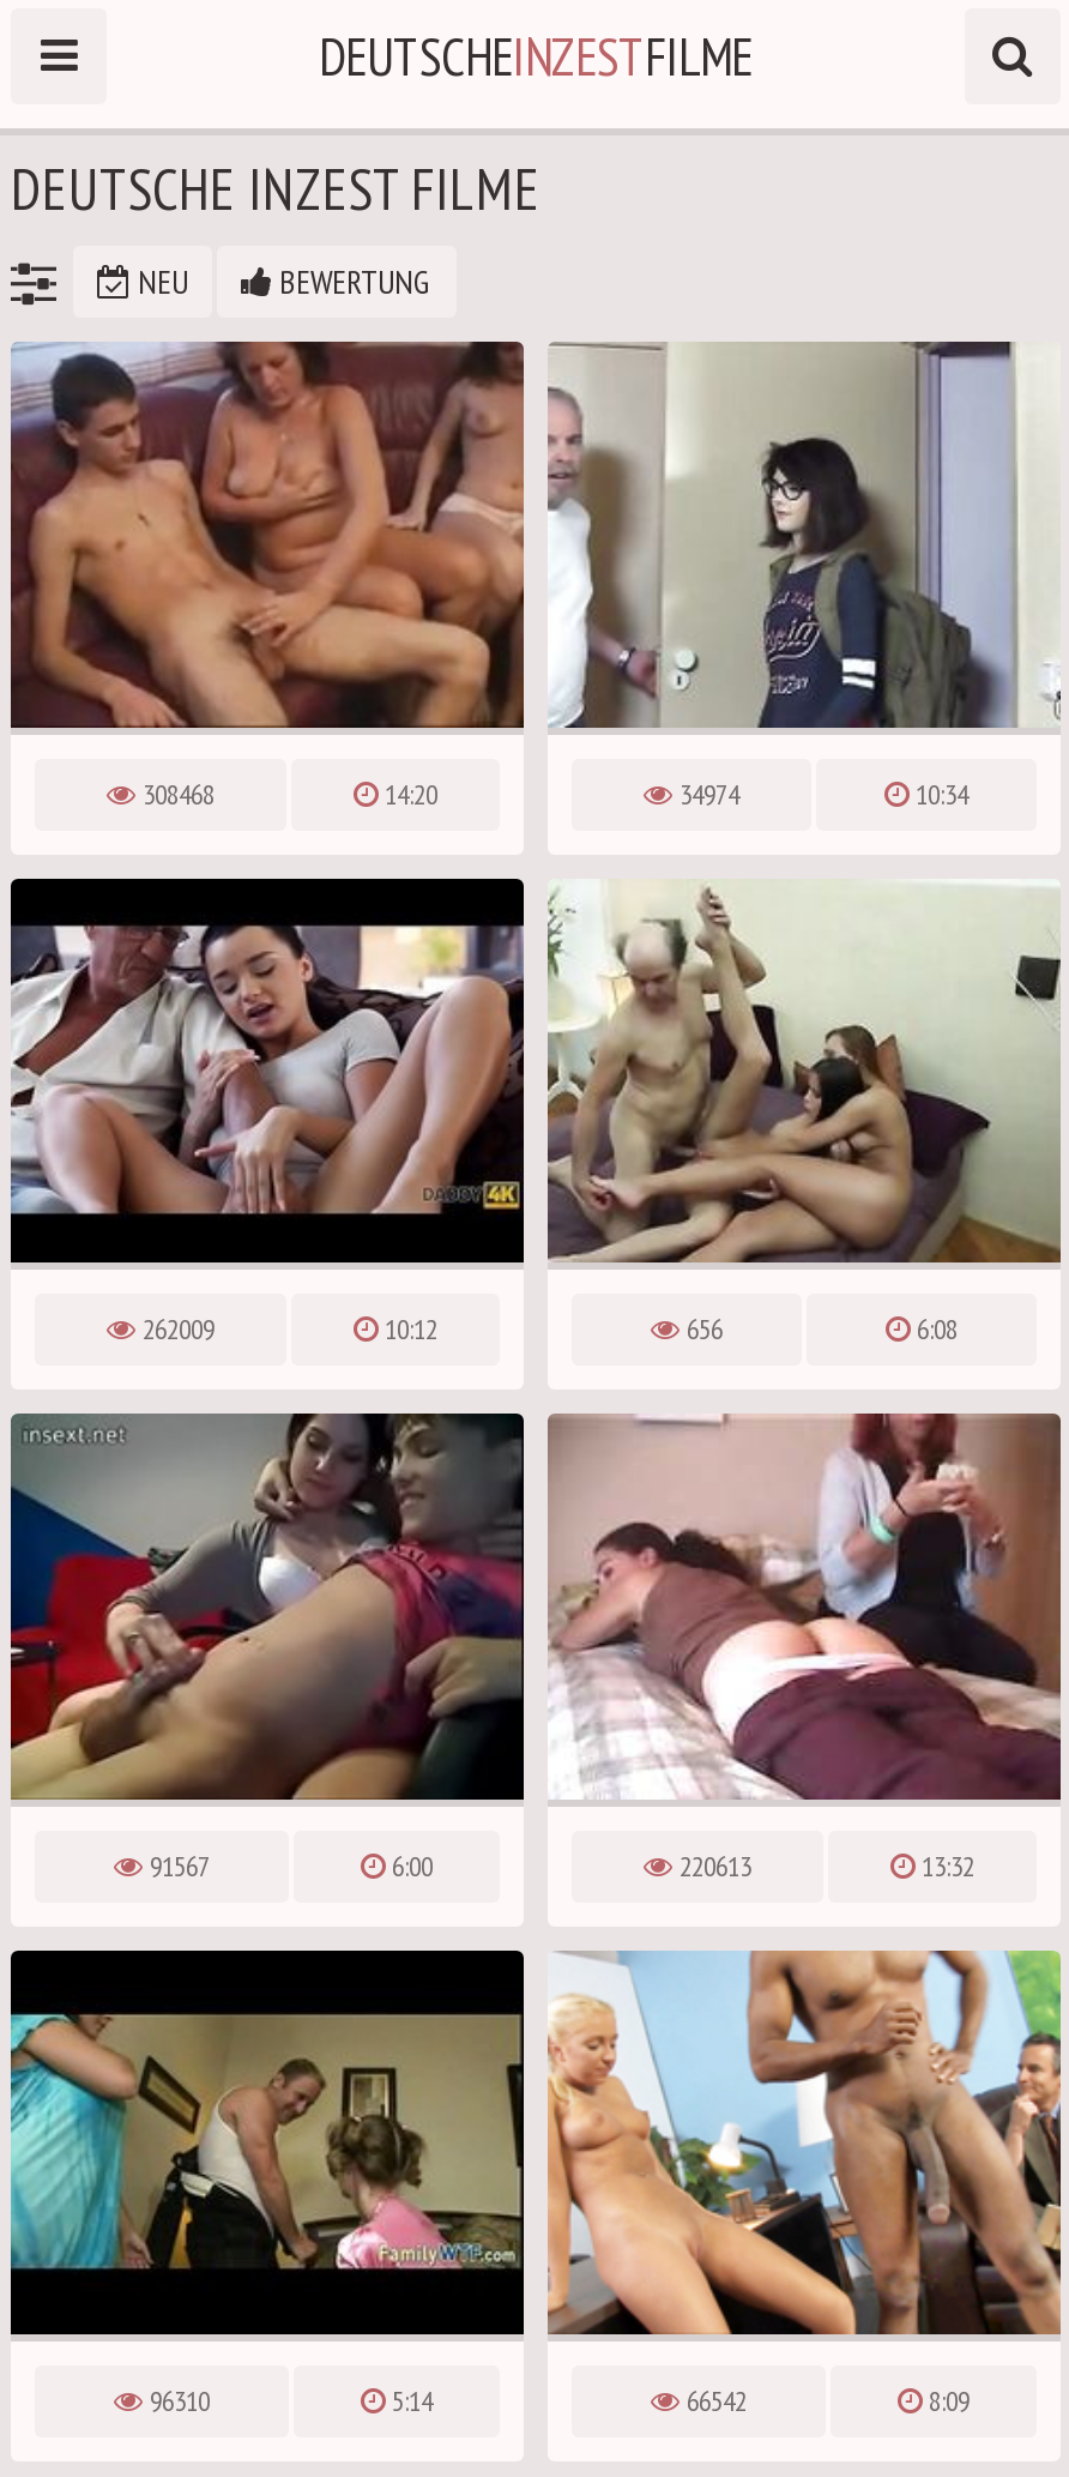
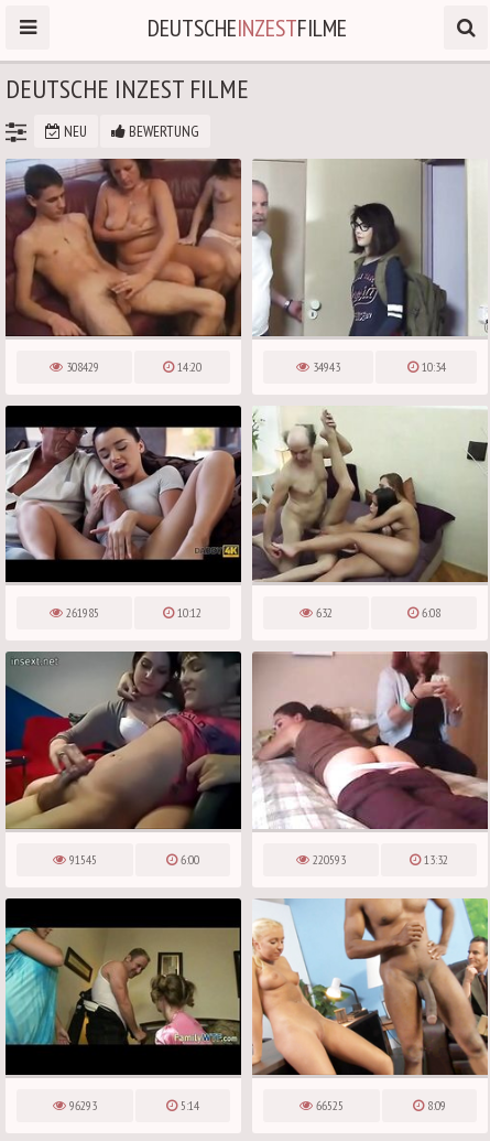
- 308468
+ 308429

- 34974
+ 34943

- 262009
+ 261985

- 656
+ 632

- 91567
+ 91545

- 220613
+ 220593

- 96310
+ 96293

- 66542
+ 66525
